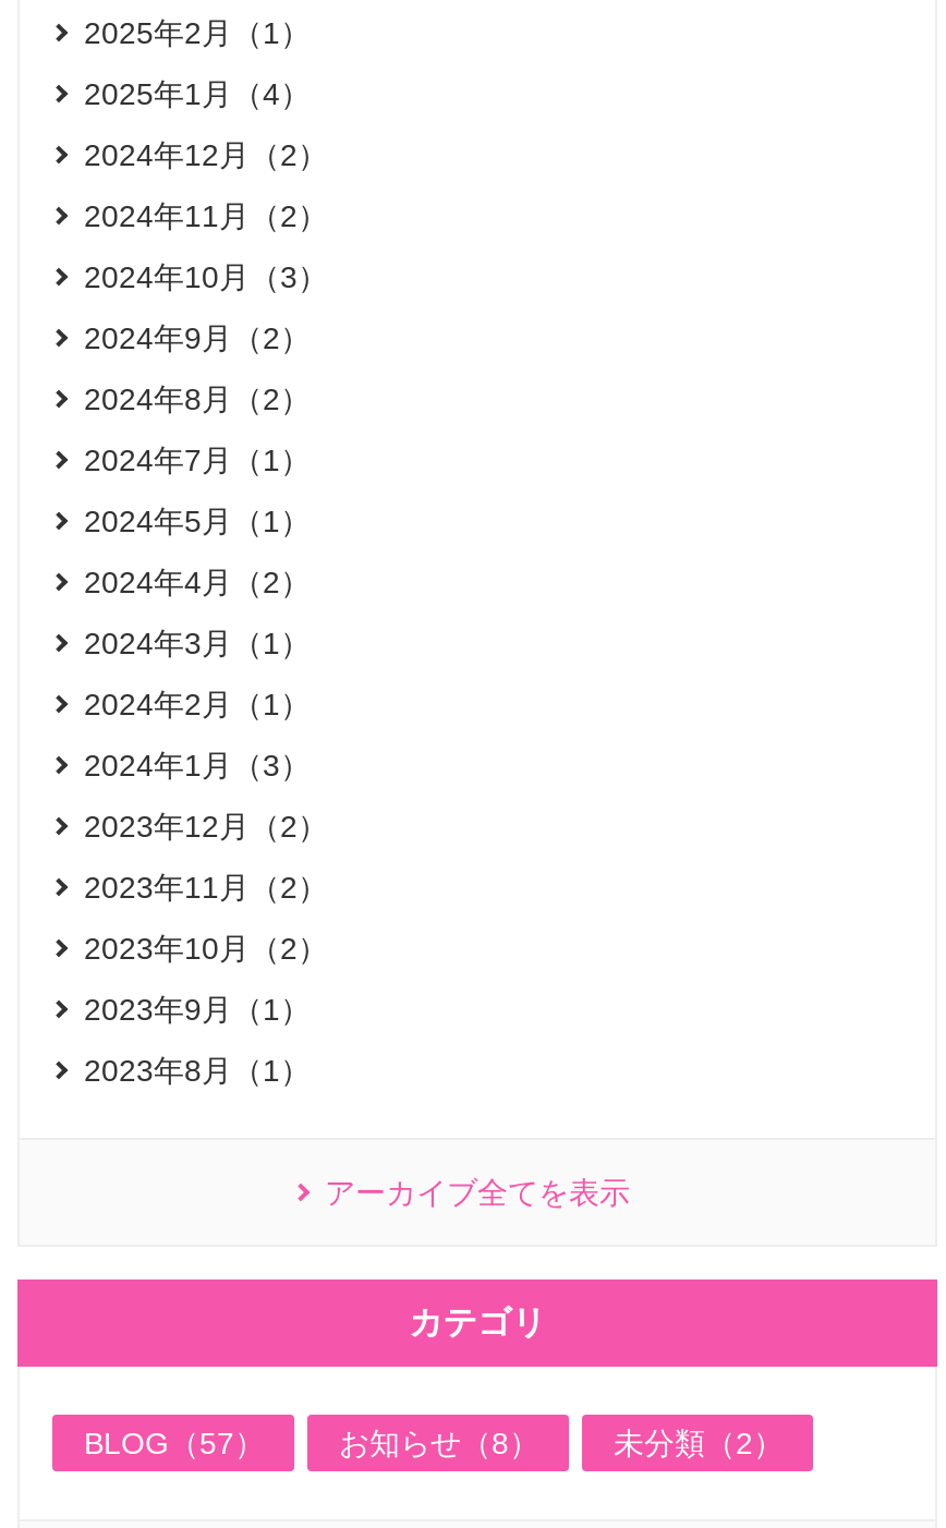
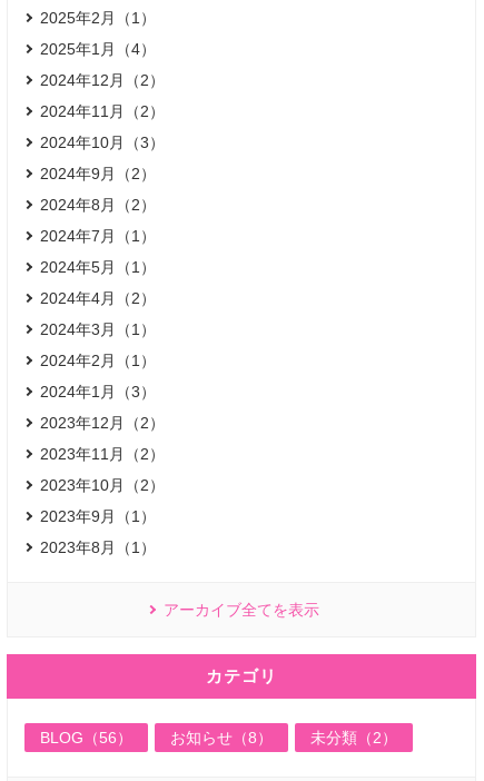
- BLOG（57）
+ BLOG（56）
